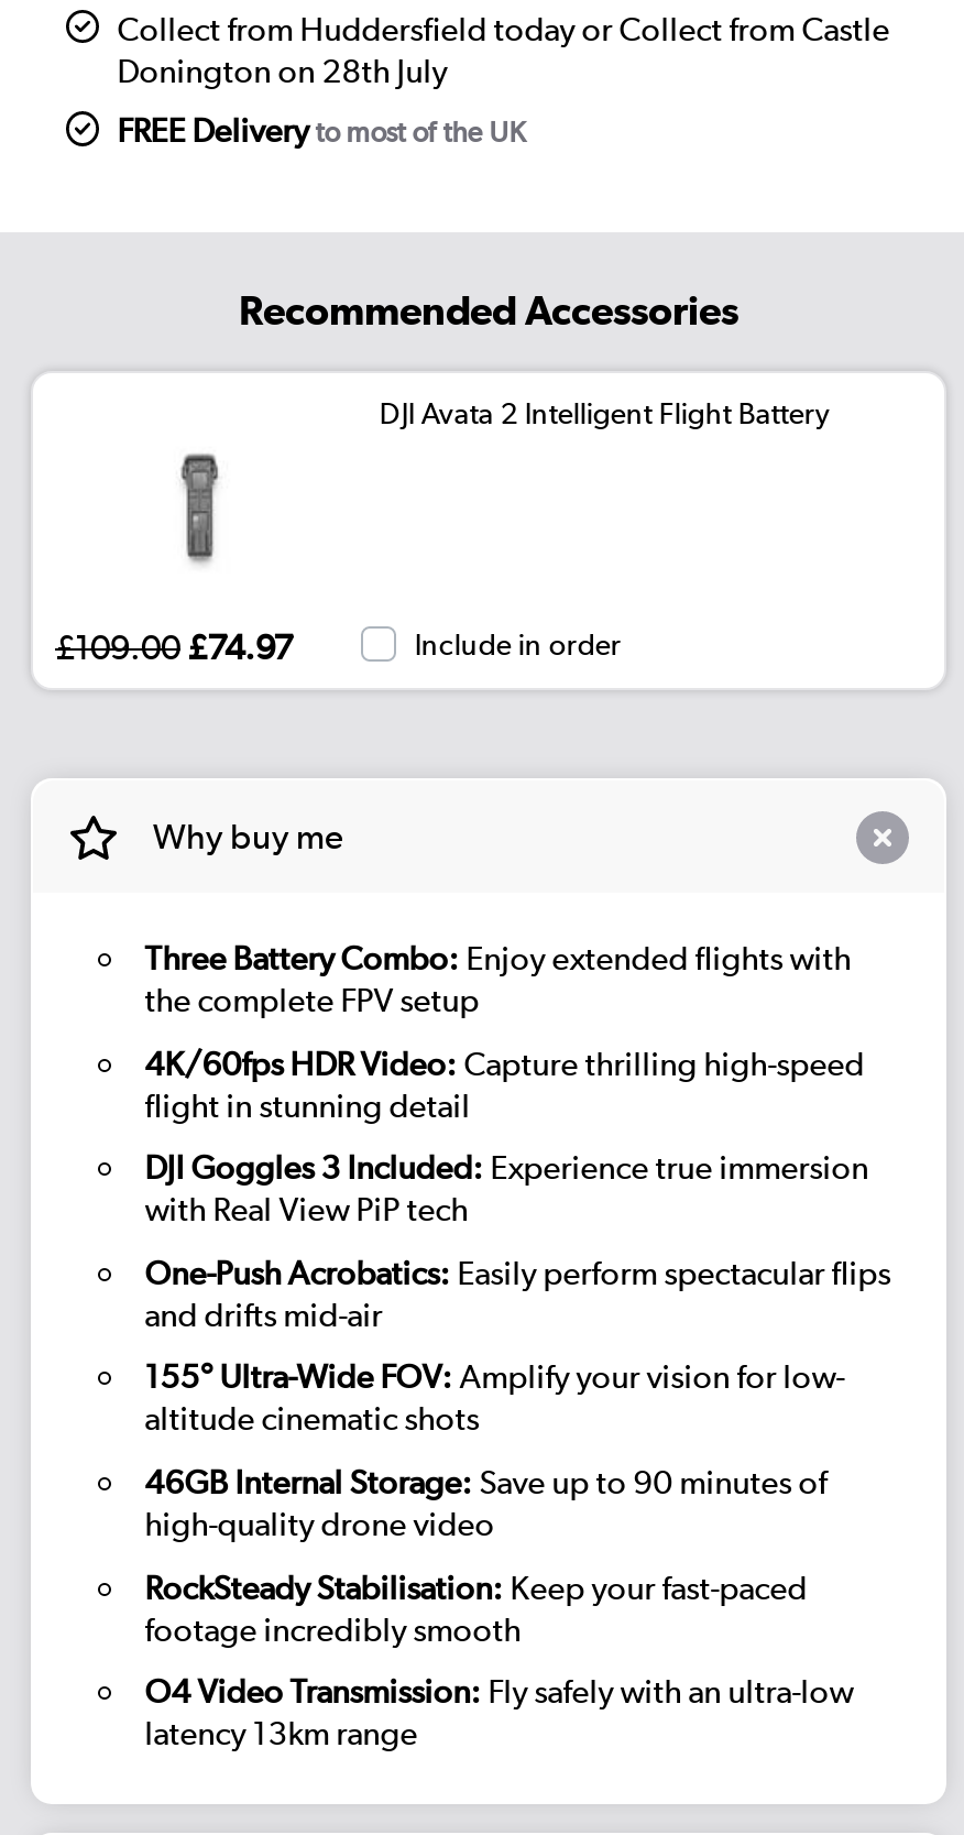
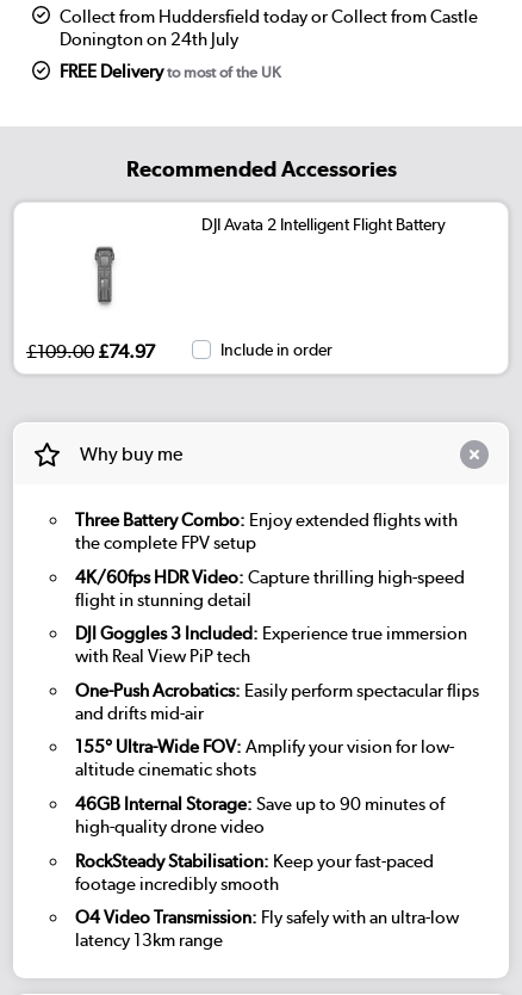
- Donington on 28th July
+ Donington on 24th July
